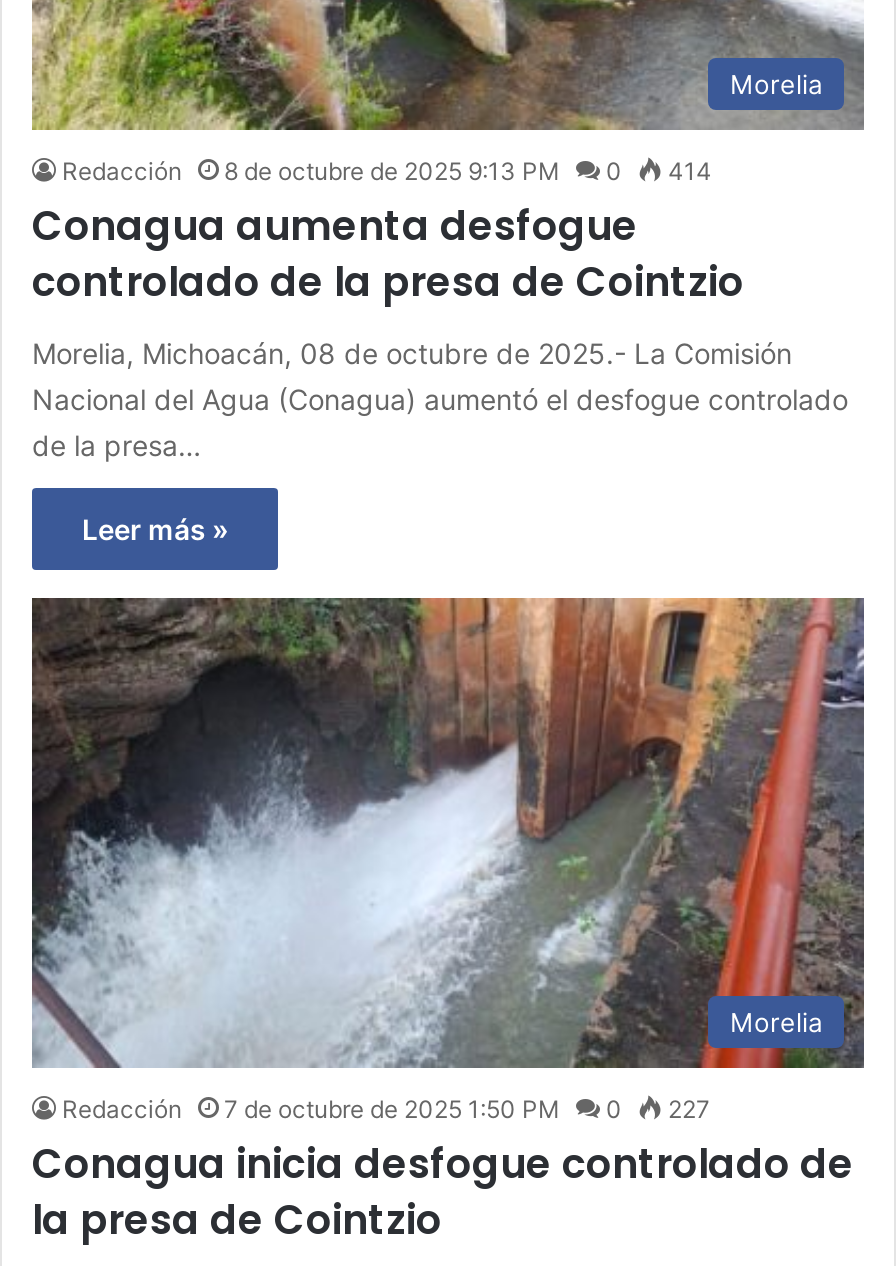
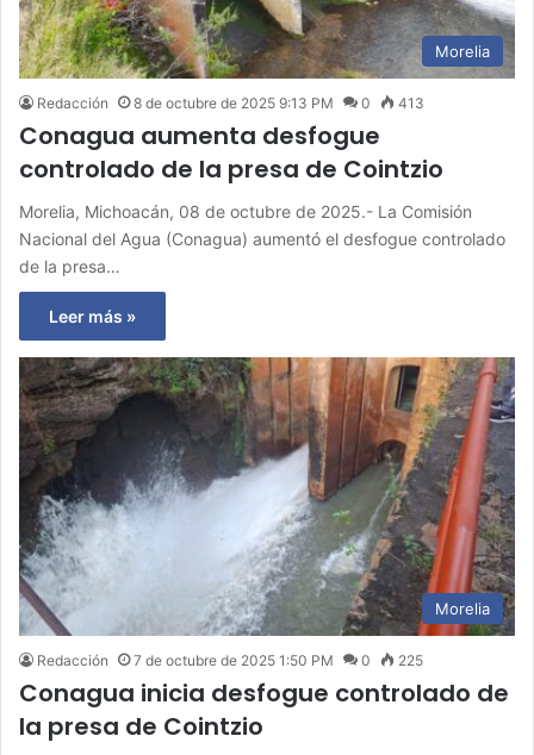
- Redacción 8 de octubre de 2025 9:13 PM 0 414
+ Redacción 8 de octubre de 2025 9:13 PM 0 413

- Redacción 7 de octubre de 2025 1:50 PM 0 227
+ Redacción 7 de octubre de 2025 1:50 PM 0 225
